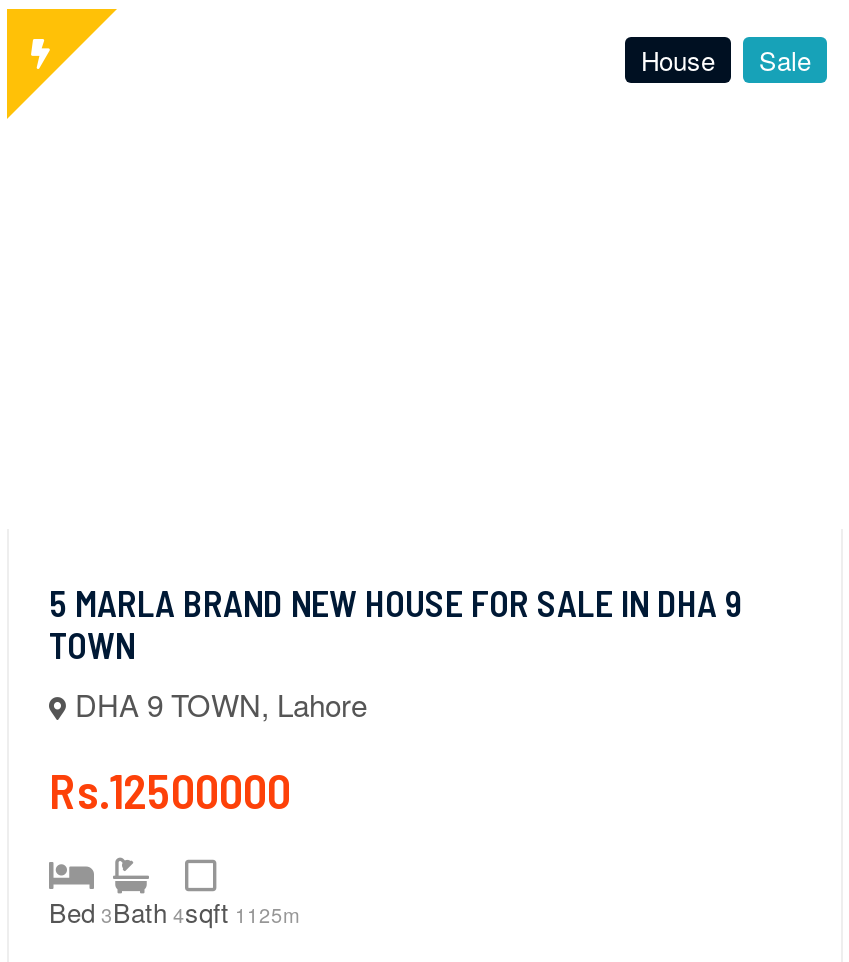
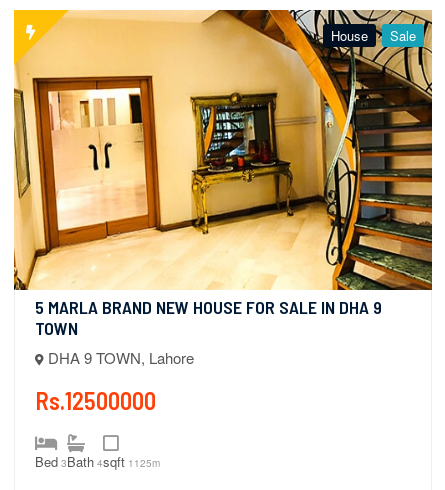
+ [image]
